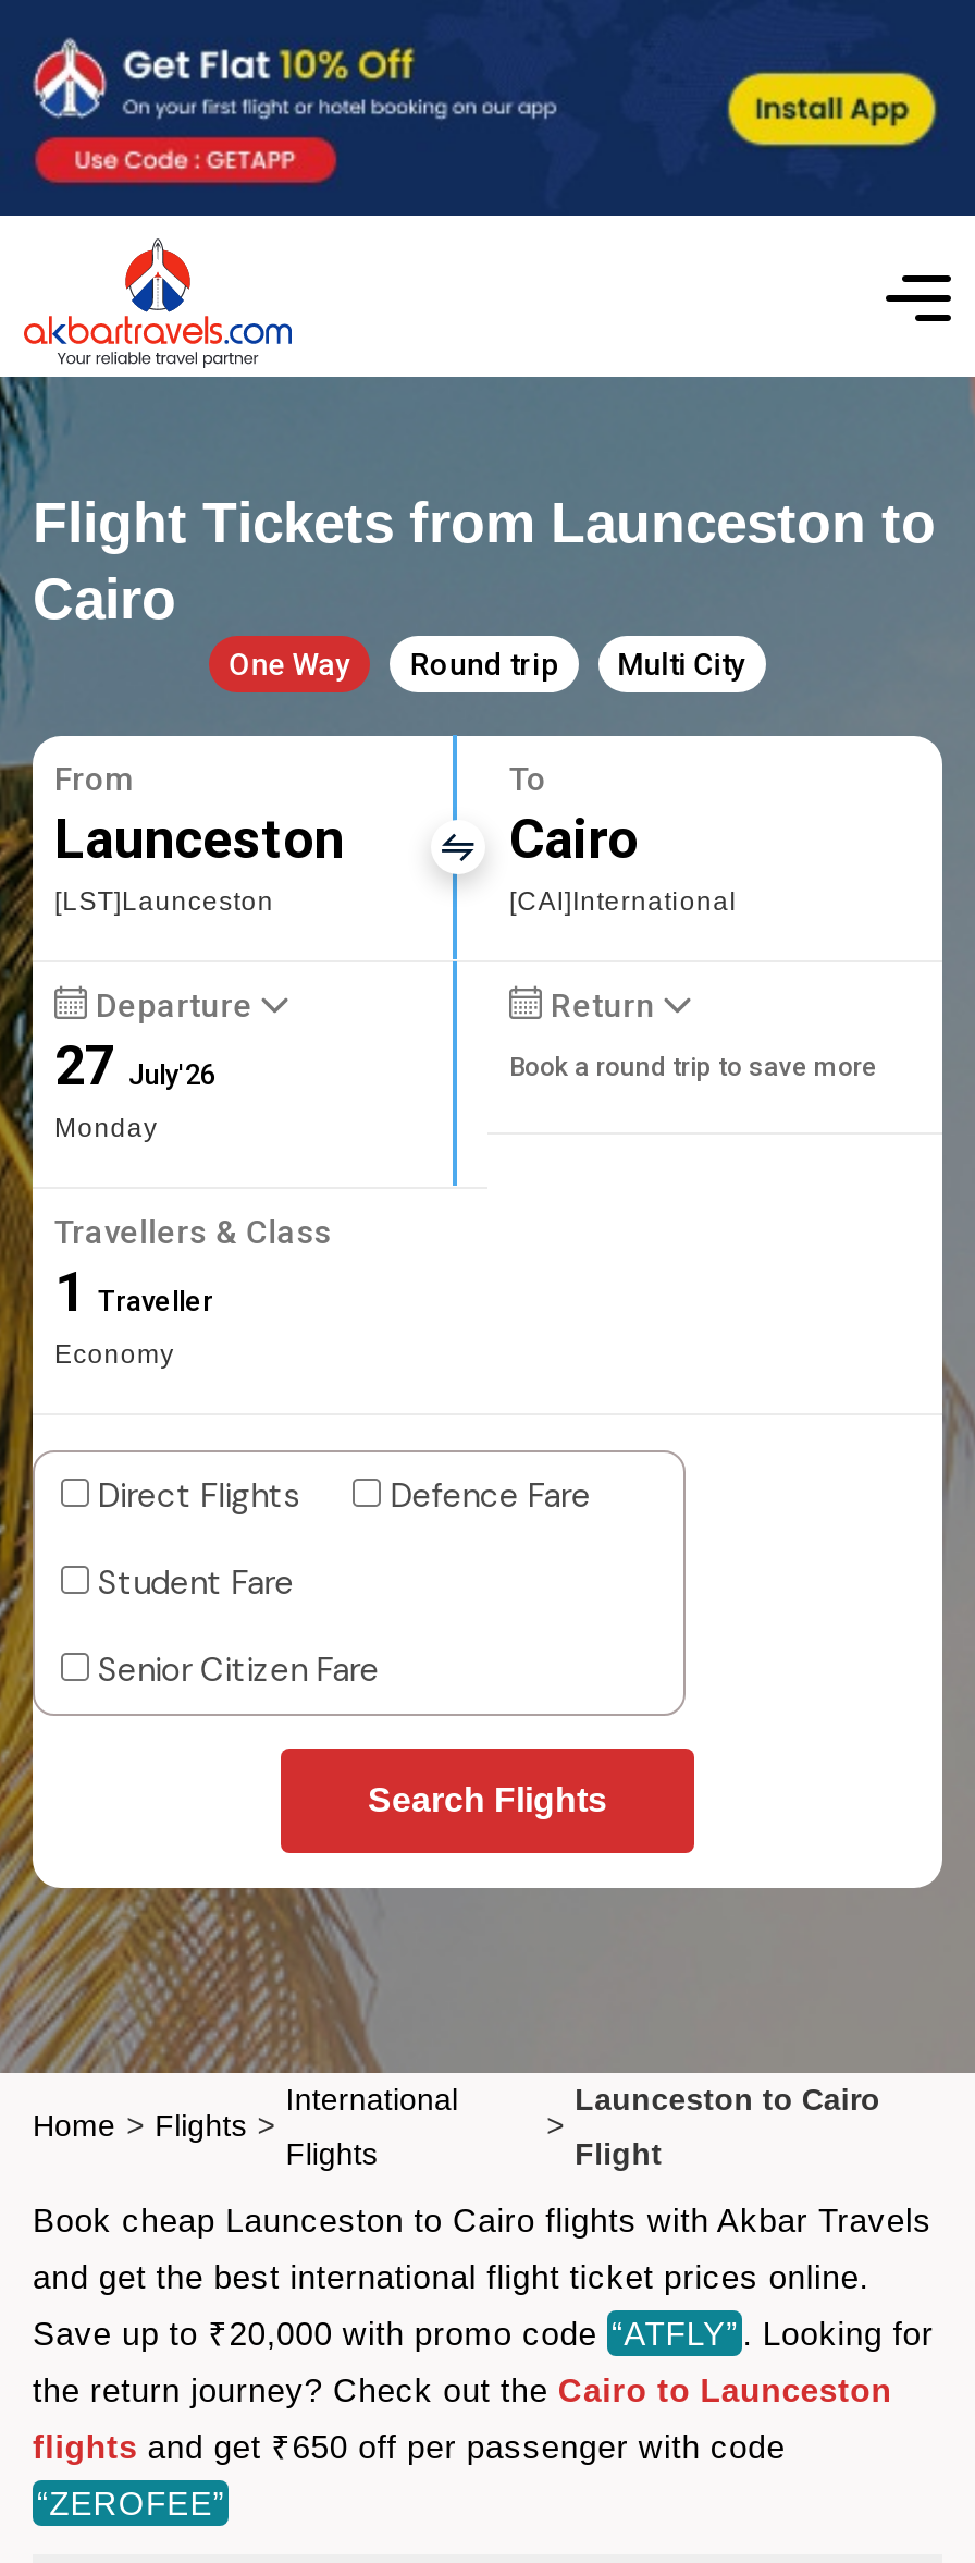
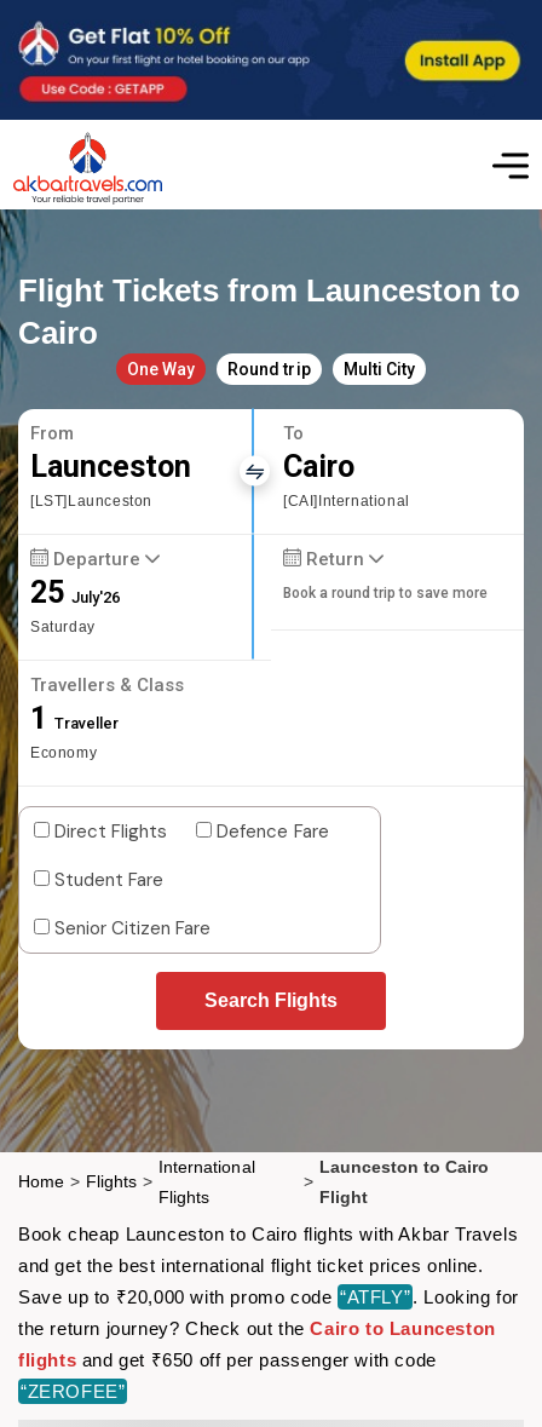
- 27 July'26
- Monday
+ 25 July'26
+ Saturday
